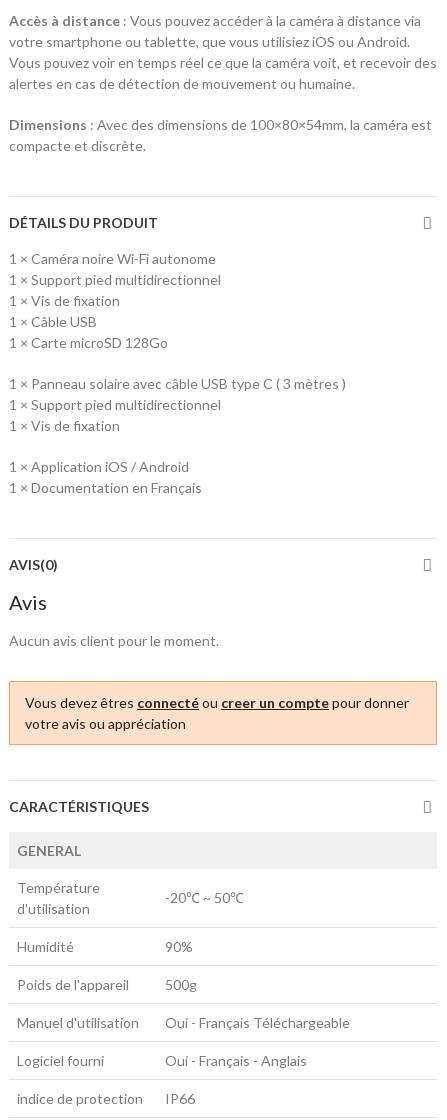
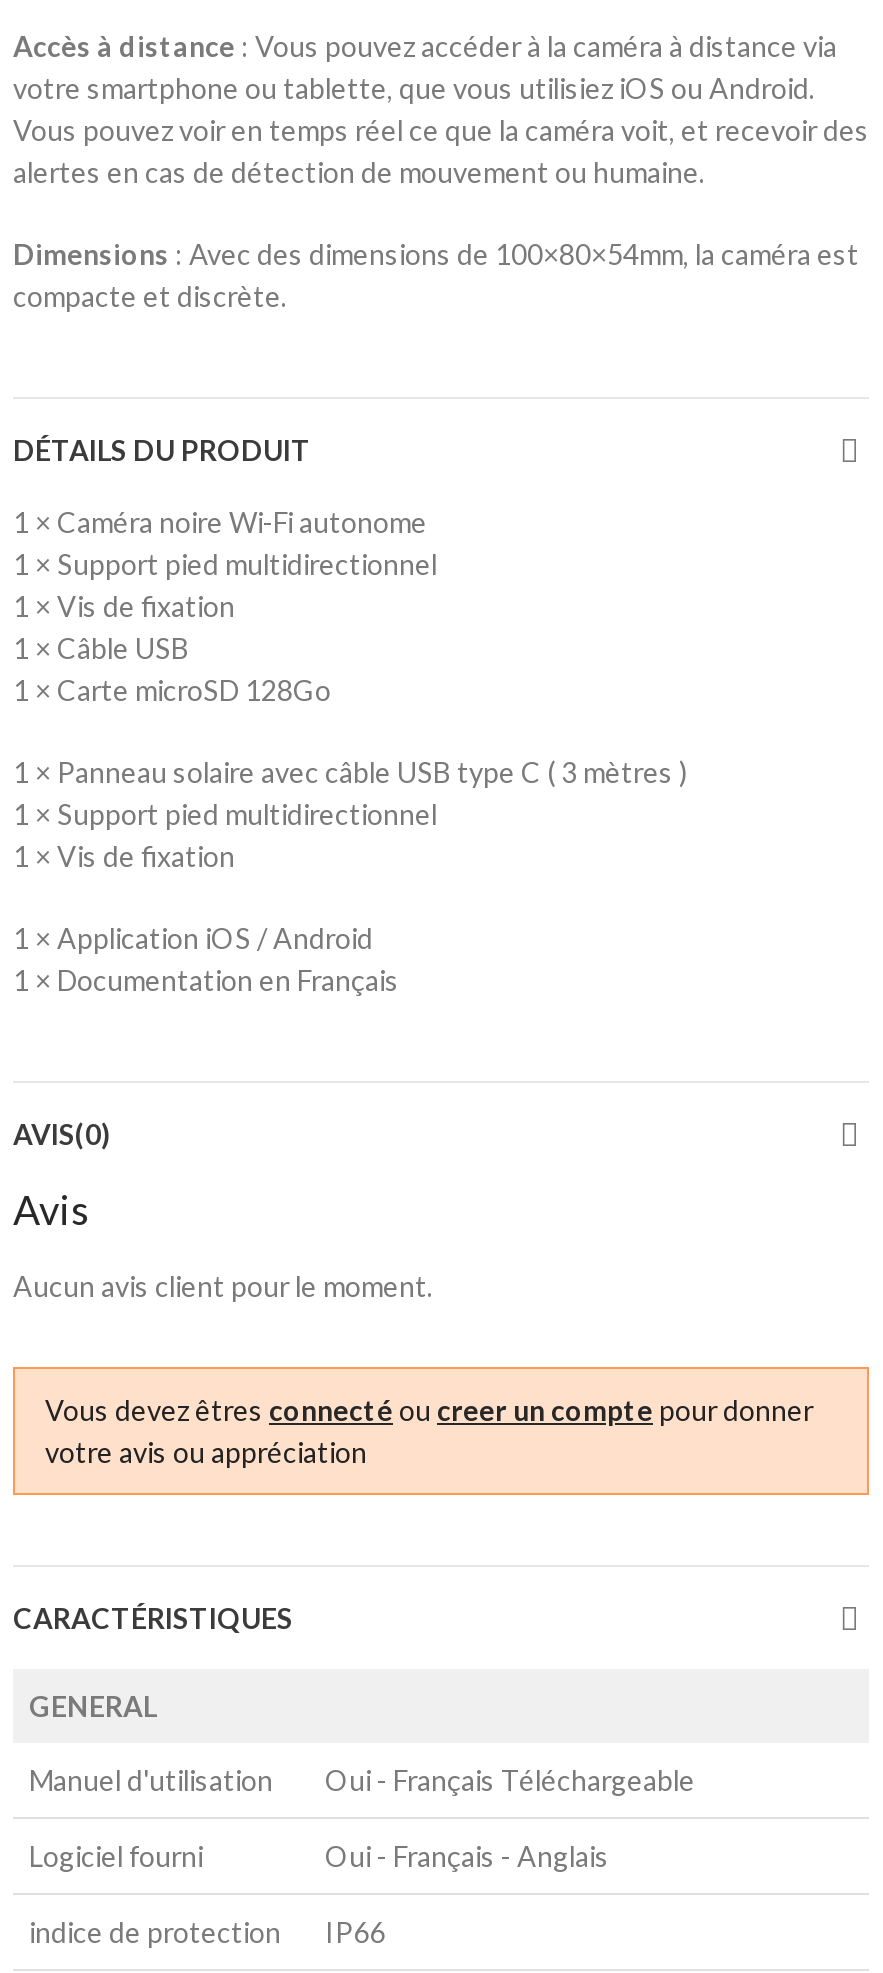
- Température
- d'utilisation

- -20℃ ~ 50℃
- Humidité
- 90%
- Poids de l'appareil
- 500g
